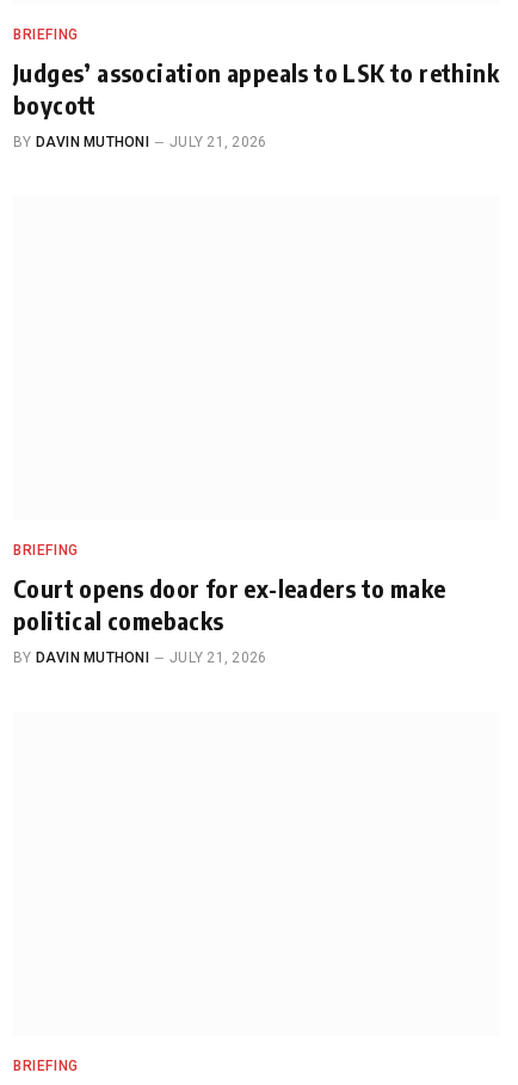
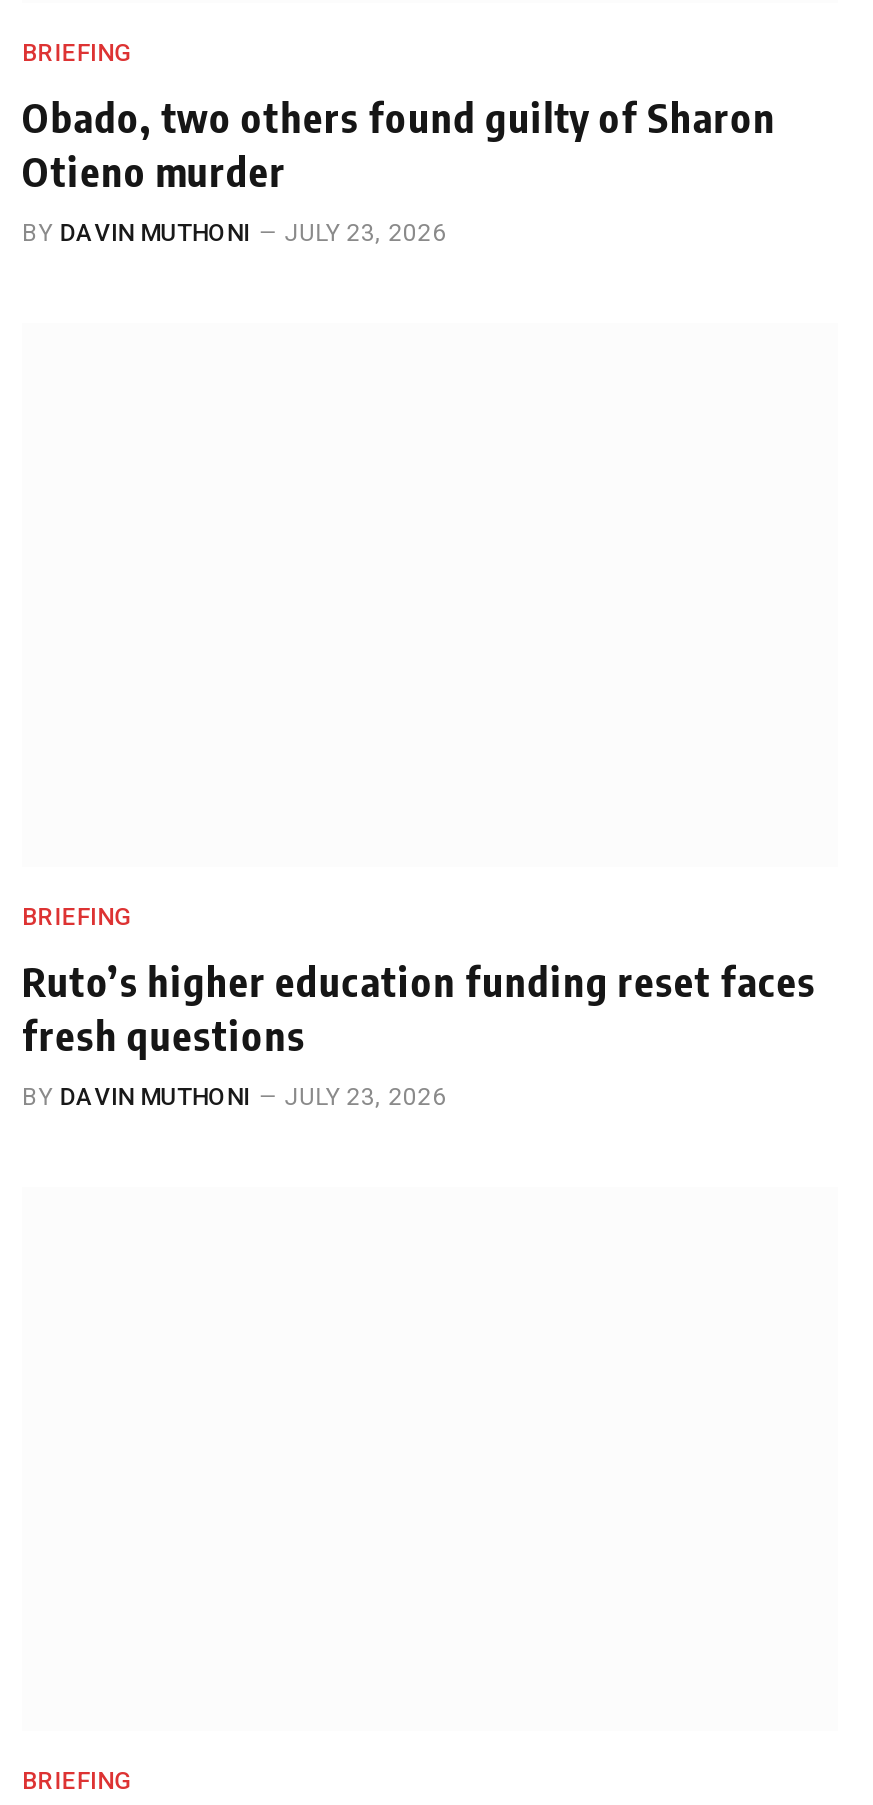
- Judges’ association appeals to LSK to rethink
- boycott
+ Obado, two others found guilty of Sharon
+ Otieno murder

- BY DAVIN MUTHONI JULY 21, 2026
+ BY DAVIN MUTHONI JULY 23, 2026

- Court opens door for ex-leaders to make
- political comebacks
+ Ruto’s higher education funding reset faces
+ fresh questions

- BY DAVIN MUTHONI JULY 21, 2026
+ BY DAVIN MUTHONI JULY 23, 2026
